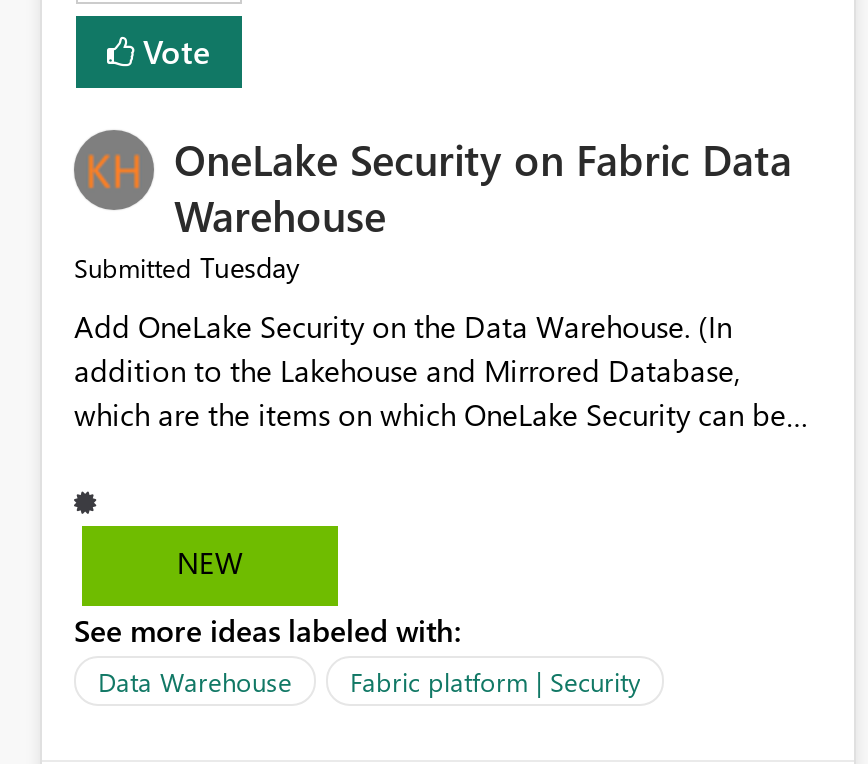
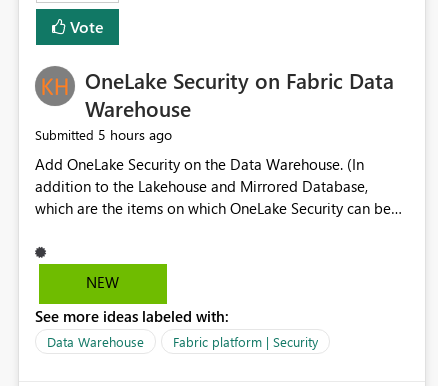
- Submitted Tuesday
+ Submitted 5 hours ago
